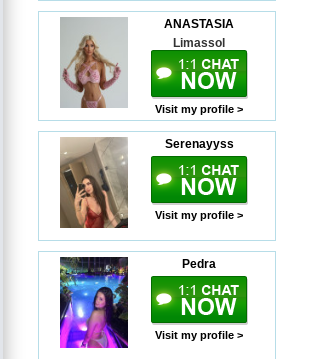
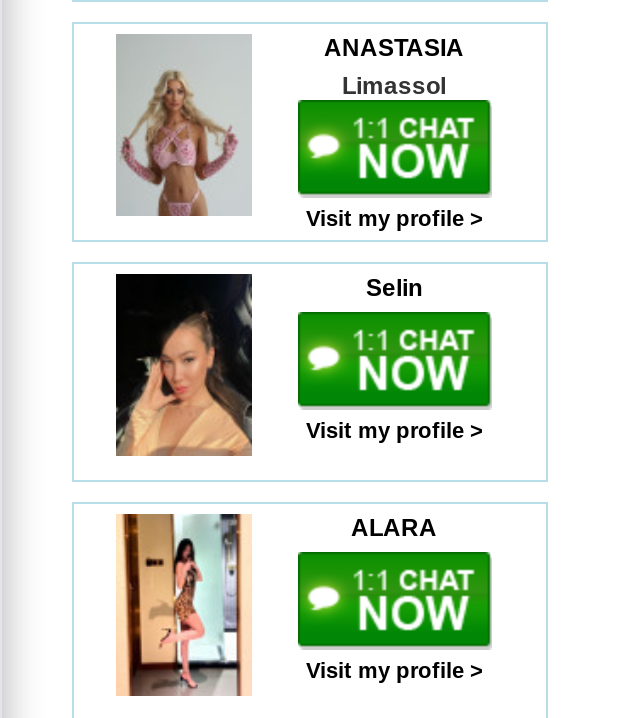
- [image]
+ [image]

- Serenayyss
+ Selin

- [image]
+ [image]

- Pedra
+ ALARA
